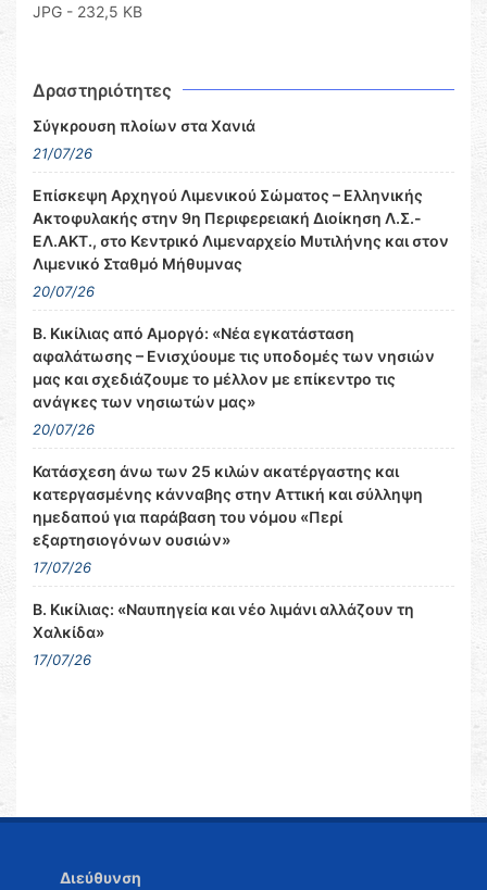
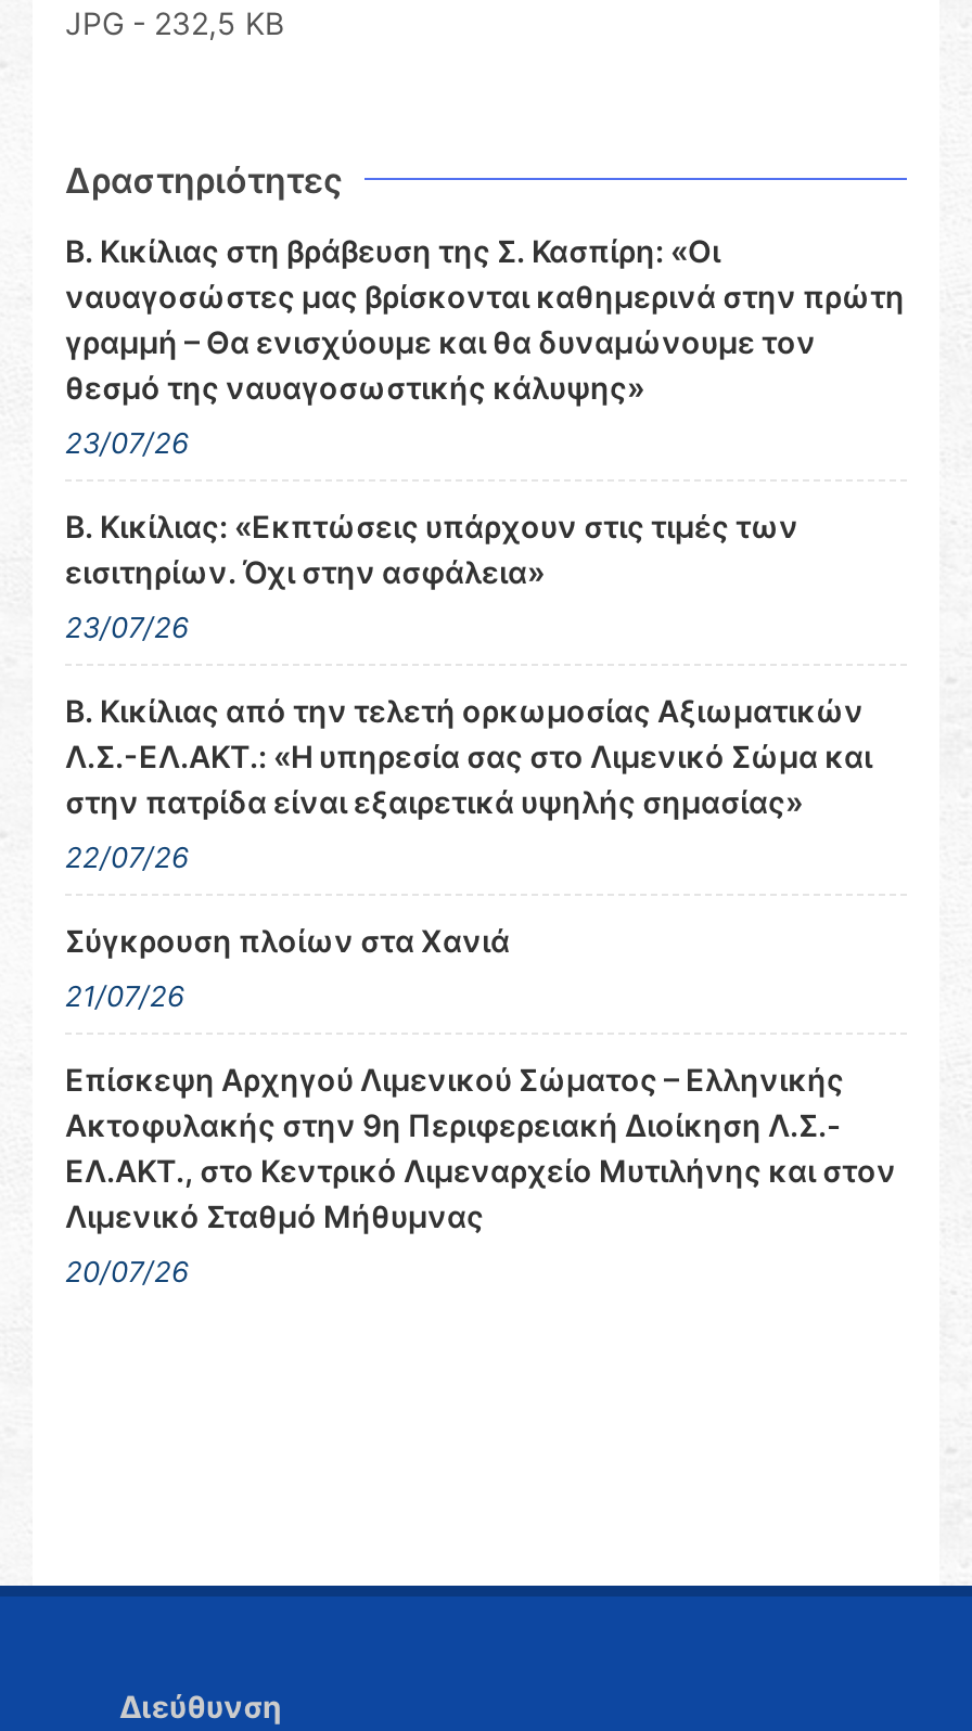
+ Β. Κικίλιας στη βράβευση της Σ. Κασπίρη: «Οι
+ ναυαγοσώστες μας βρίσκονται καθημερινά στην πρώτη
+ γραμμή – Θα ενισχύουμε και θα δυναμώνουμε τον
+ θεσμό της ναυαγοσωστικής κάλυψης»
+ 23/07/26
+ Β. Κικίλιας: «Εκπτώσεις υπάρχουν στις τιμές των
+ εισιτηρίων. Όχι στην ασφάλεια»
+ 23/07/26
+ Β. Κικίλιας από την τελετή ορκωμοσίας Αξιωματικών
+ Λ.Σ.-ΕΛ.ΑΚΤ.: «Η υπηρεσία σας στο Λιμενικό Σώμα και
+ στην πατρίδα είναι εξαιρετικά υψηλής σημασίας»
+ 22/07/26

moved down: Σύγκρουση πλοίων στα Χανιά | 21/07/26 | Επίσκεψη Αρχηγού Λιμενικού Σώματος – Ελληνικής | Ακτοφυλακής στην 9η Περιφερειακή Διοίκηση Λ.Σ.- | ΕΛ.ΑΚΤ., στο Κεντρικό Λιμεναρχείο Μυτιλήνης και στον | Λιμενικό Σταθμό Μήθυμνας | 20/07/26

- Β. Κικίλιας από Αμοργό: «Νέα εγκατάσταση
- αφαλάτωσης – Ενισχύουμε τις υποδομές των νησιών
- μας και σχεδιάζουμε το μέλλον με επίκεντρο τις
- ανάγκες των νησιωτών μας»
- 20/07/26
- Κατάσχεση άνω των 25 κιλών ακατέργαστης και
- κατεργασμένης κάνναβης στην Αττική και σύλληψη
- ημεδαπού για παράβαση του νόμου «Περί
- εξαρτησιογόνων ουσιών»
- 17/07/26
- Β. Κικίλιας: «Ναυπηγεία και νέο λιμάνι αλλάζουν τη
- Χαλκίδα»
- 17/07/26
